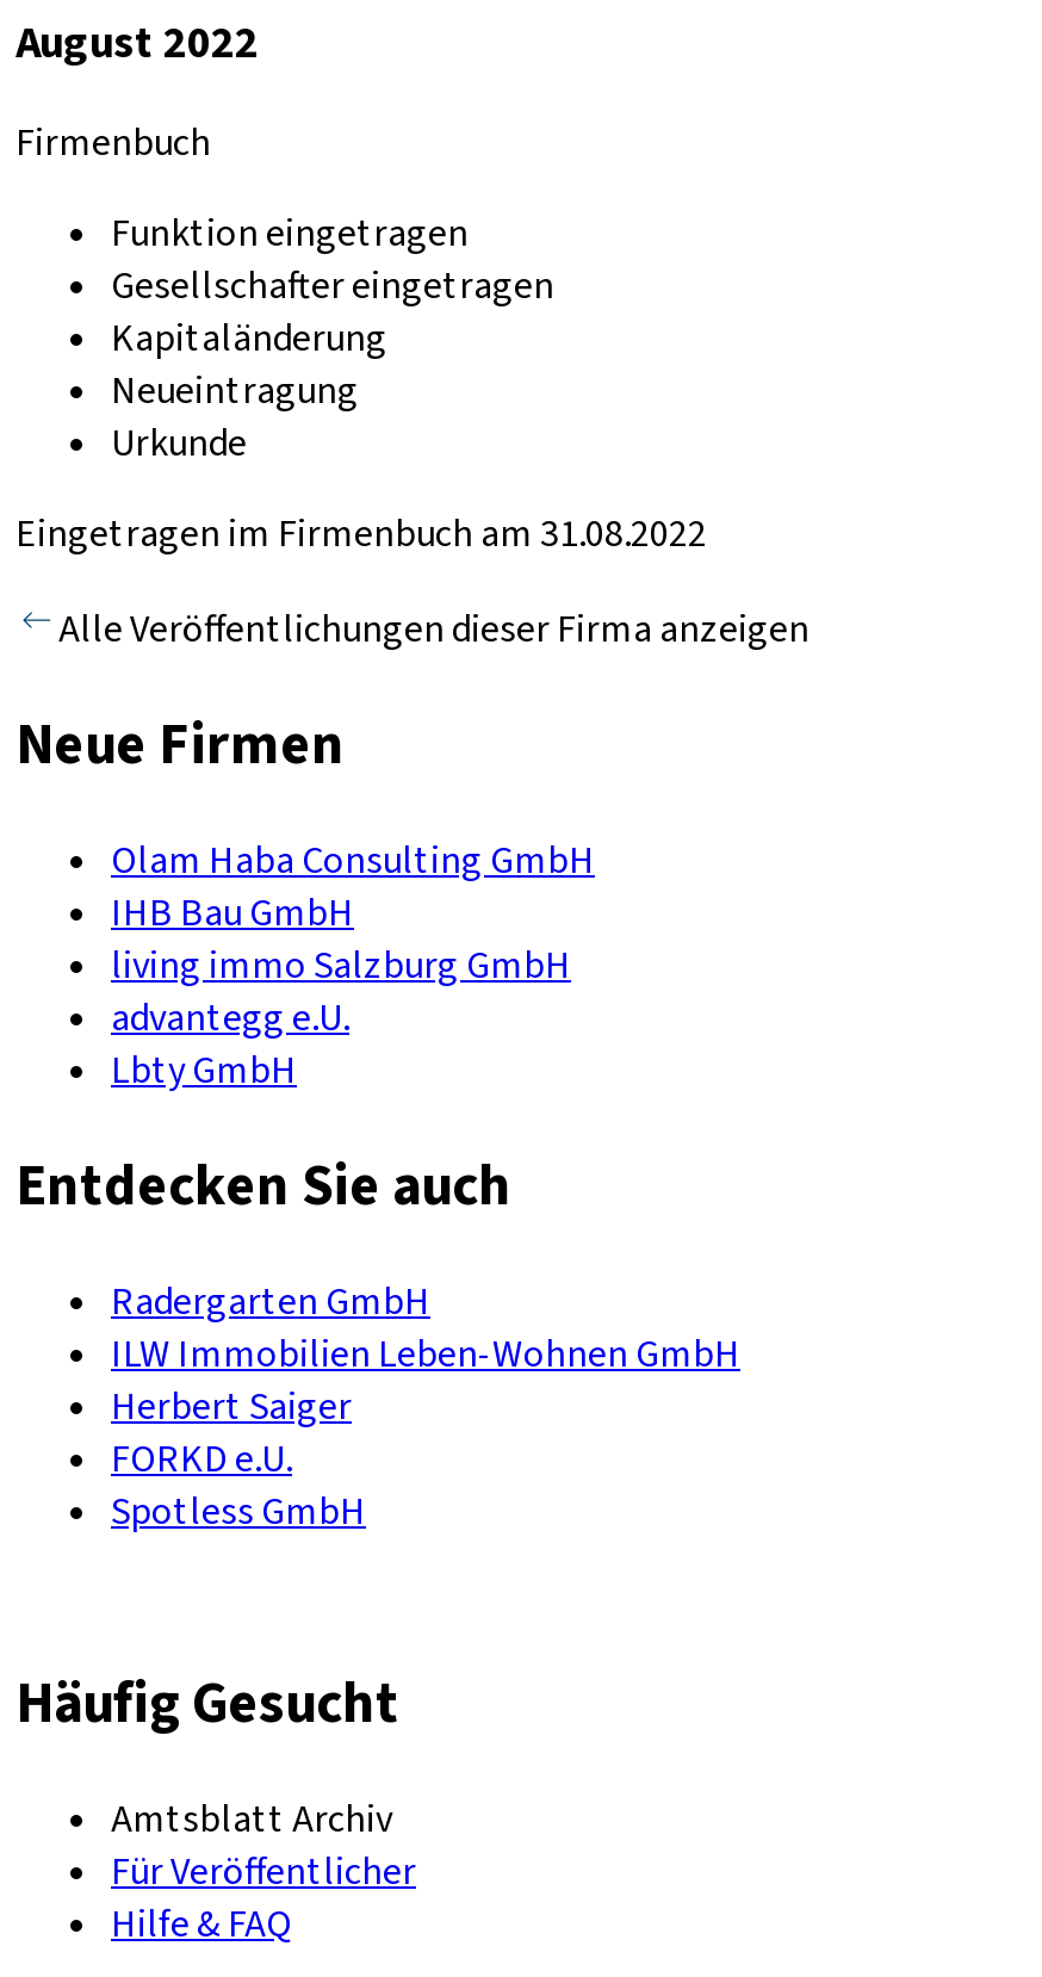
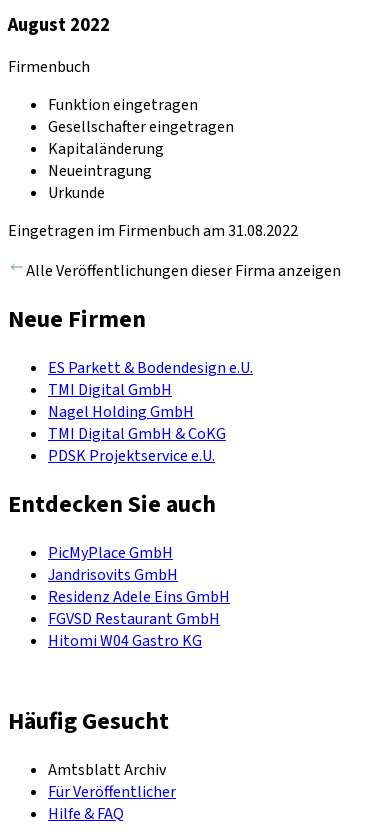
- Olam Haba Consulting GmbH
- IHB Bau GmbH
- living immo Salzburg GmbH
- advantegg e.U.
- Lbty GmbH
+ ES Parkett & Bodendesign e.U.
+ TMI Digital GmbH
+ Nagel Holding GmbH
+ TMI Digital GmbH & CoKG
+ PDSK Projektservice e.U.

- Radergarten GmbH
- ILW Immobilien Leben-Wohnen GmbH
- Herbert Saiger
- FORKD e.U.
- Spotless GmbH
+ PicMyPlace GmbH
+ Jandrisovits GmbH
+ Residenz Adele Eins GmbH
+ FGVSD Restaurant GmbH
+ Hitomi W04 Gastro KG
